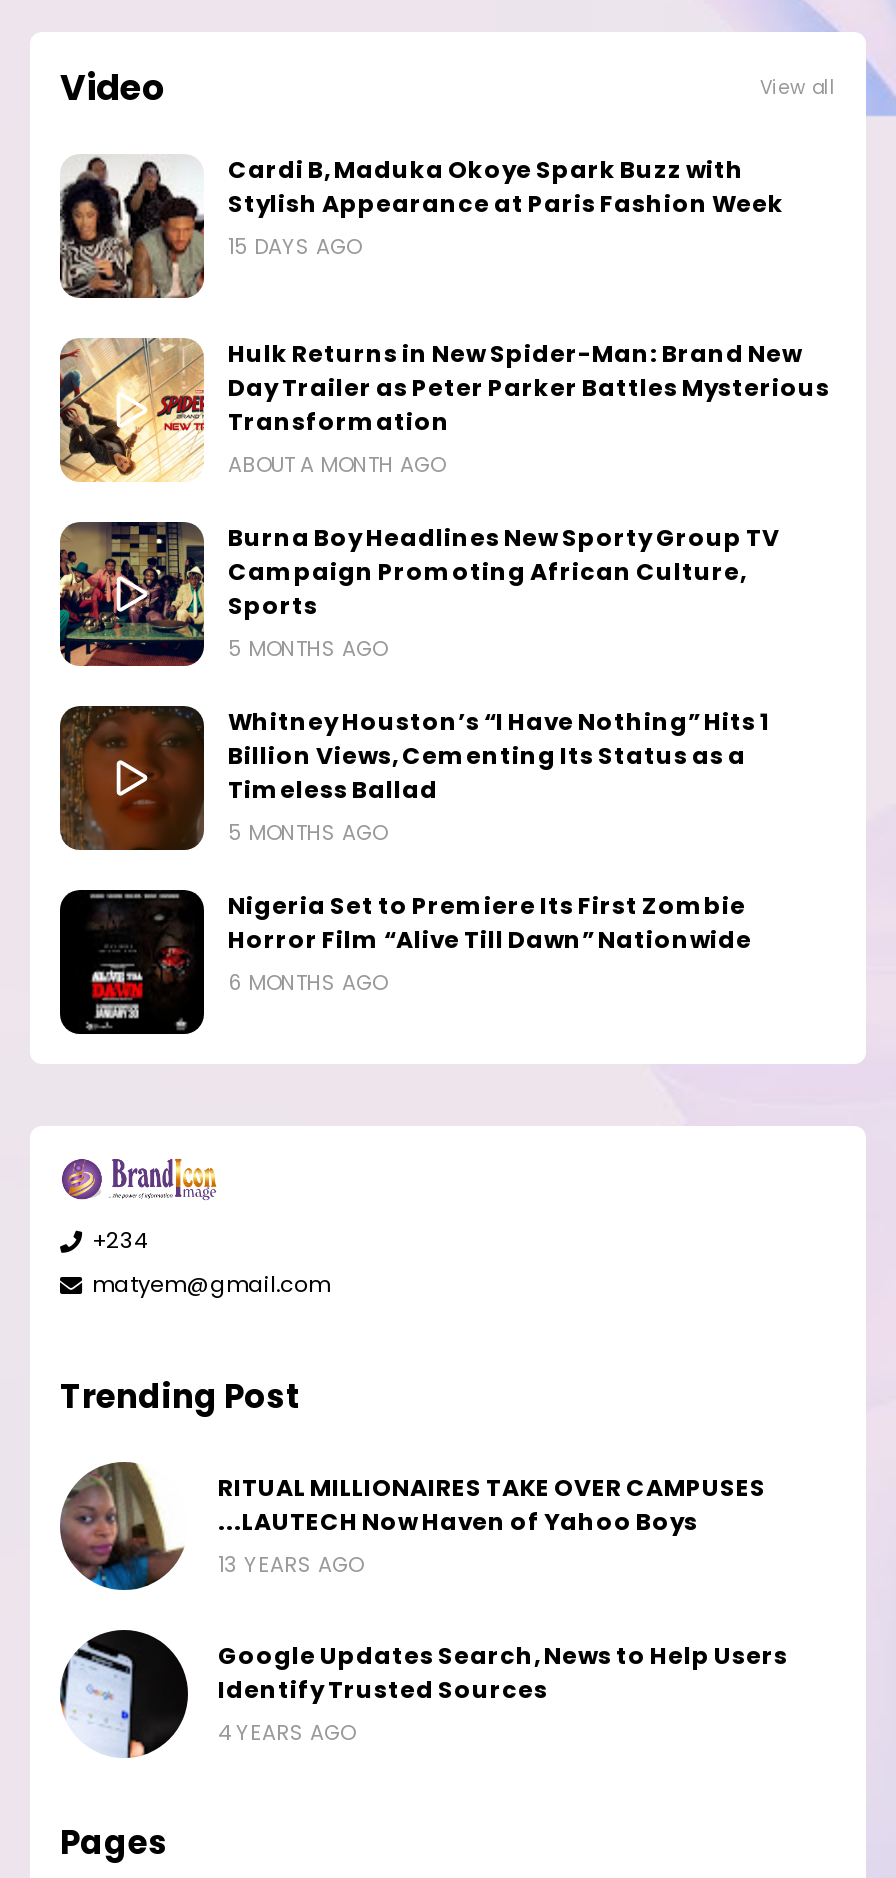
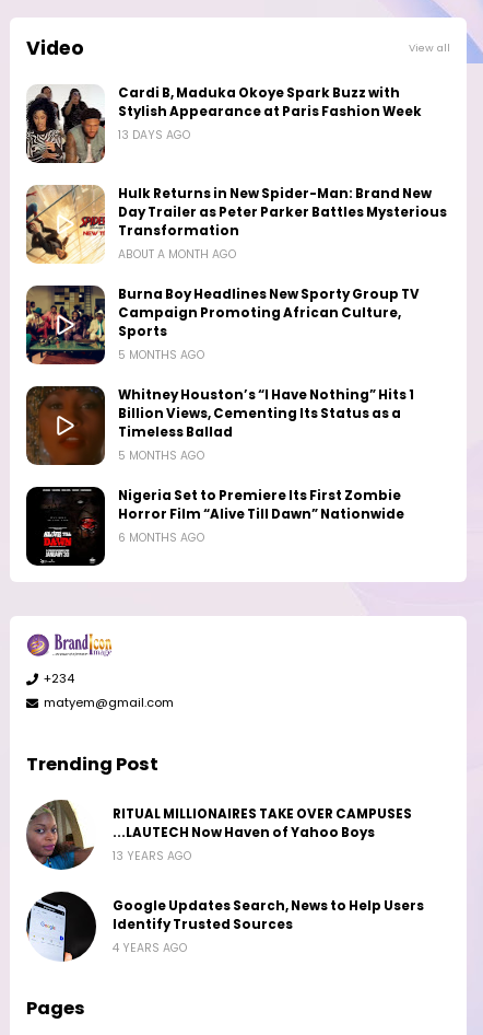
- 15 DAYS AGO
+ 13 DAYS AGO
